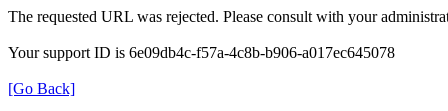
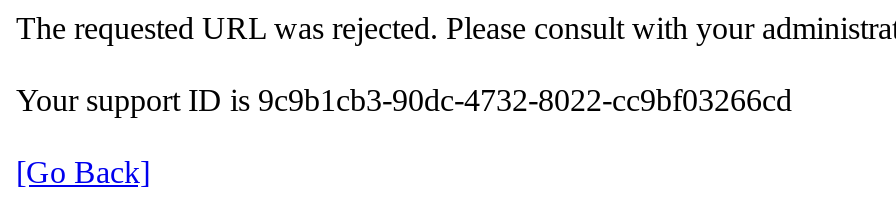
- Your support ID is 6e09db4c-f57a-4c8b-b906-a017ec645078
+ Your support ID is 9c9b1cb3-90dc-4732-8022-cc9bf03266cd
